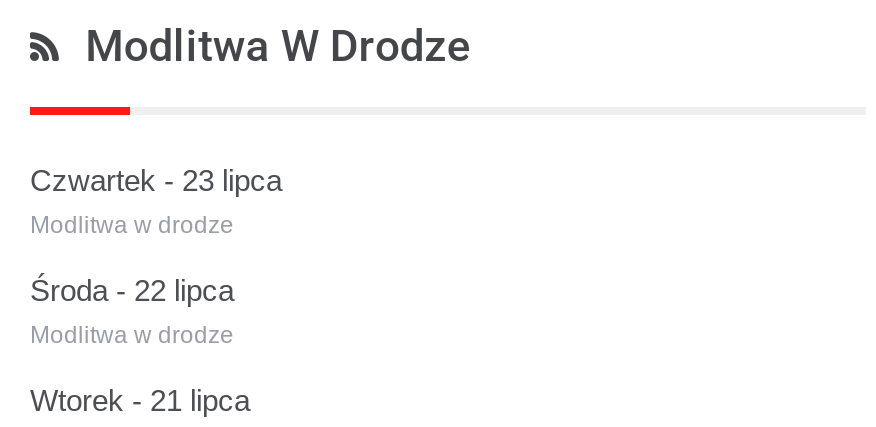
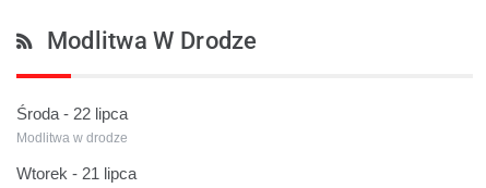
- Czwartek - 23 lipca
- Modlitwa w drodze
